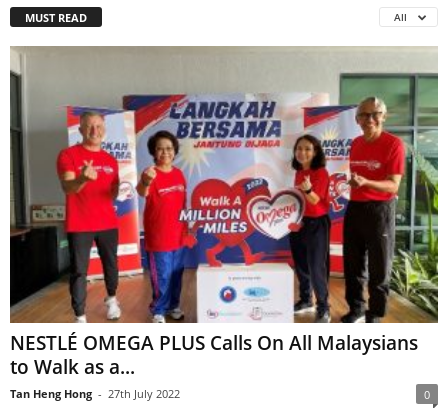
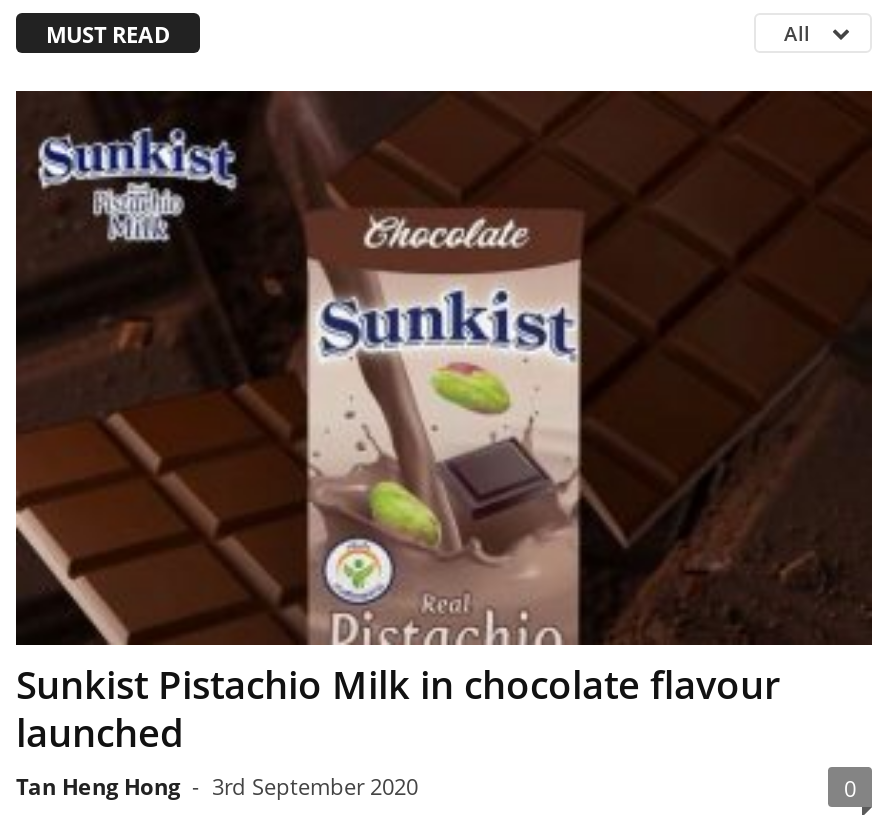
- [image]
- NESTLÉ OMEGA PLUS Calls On All Malaysians
- to Walk as a...
- Tan Heng Hong - 27th July 2022
+ [image]
+ Sunkist Pistachio Milk in chocolate flavour
+ launched
+ Tan Heng Hong - 3rd September 2020
